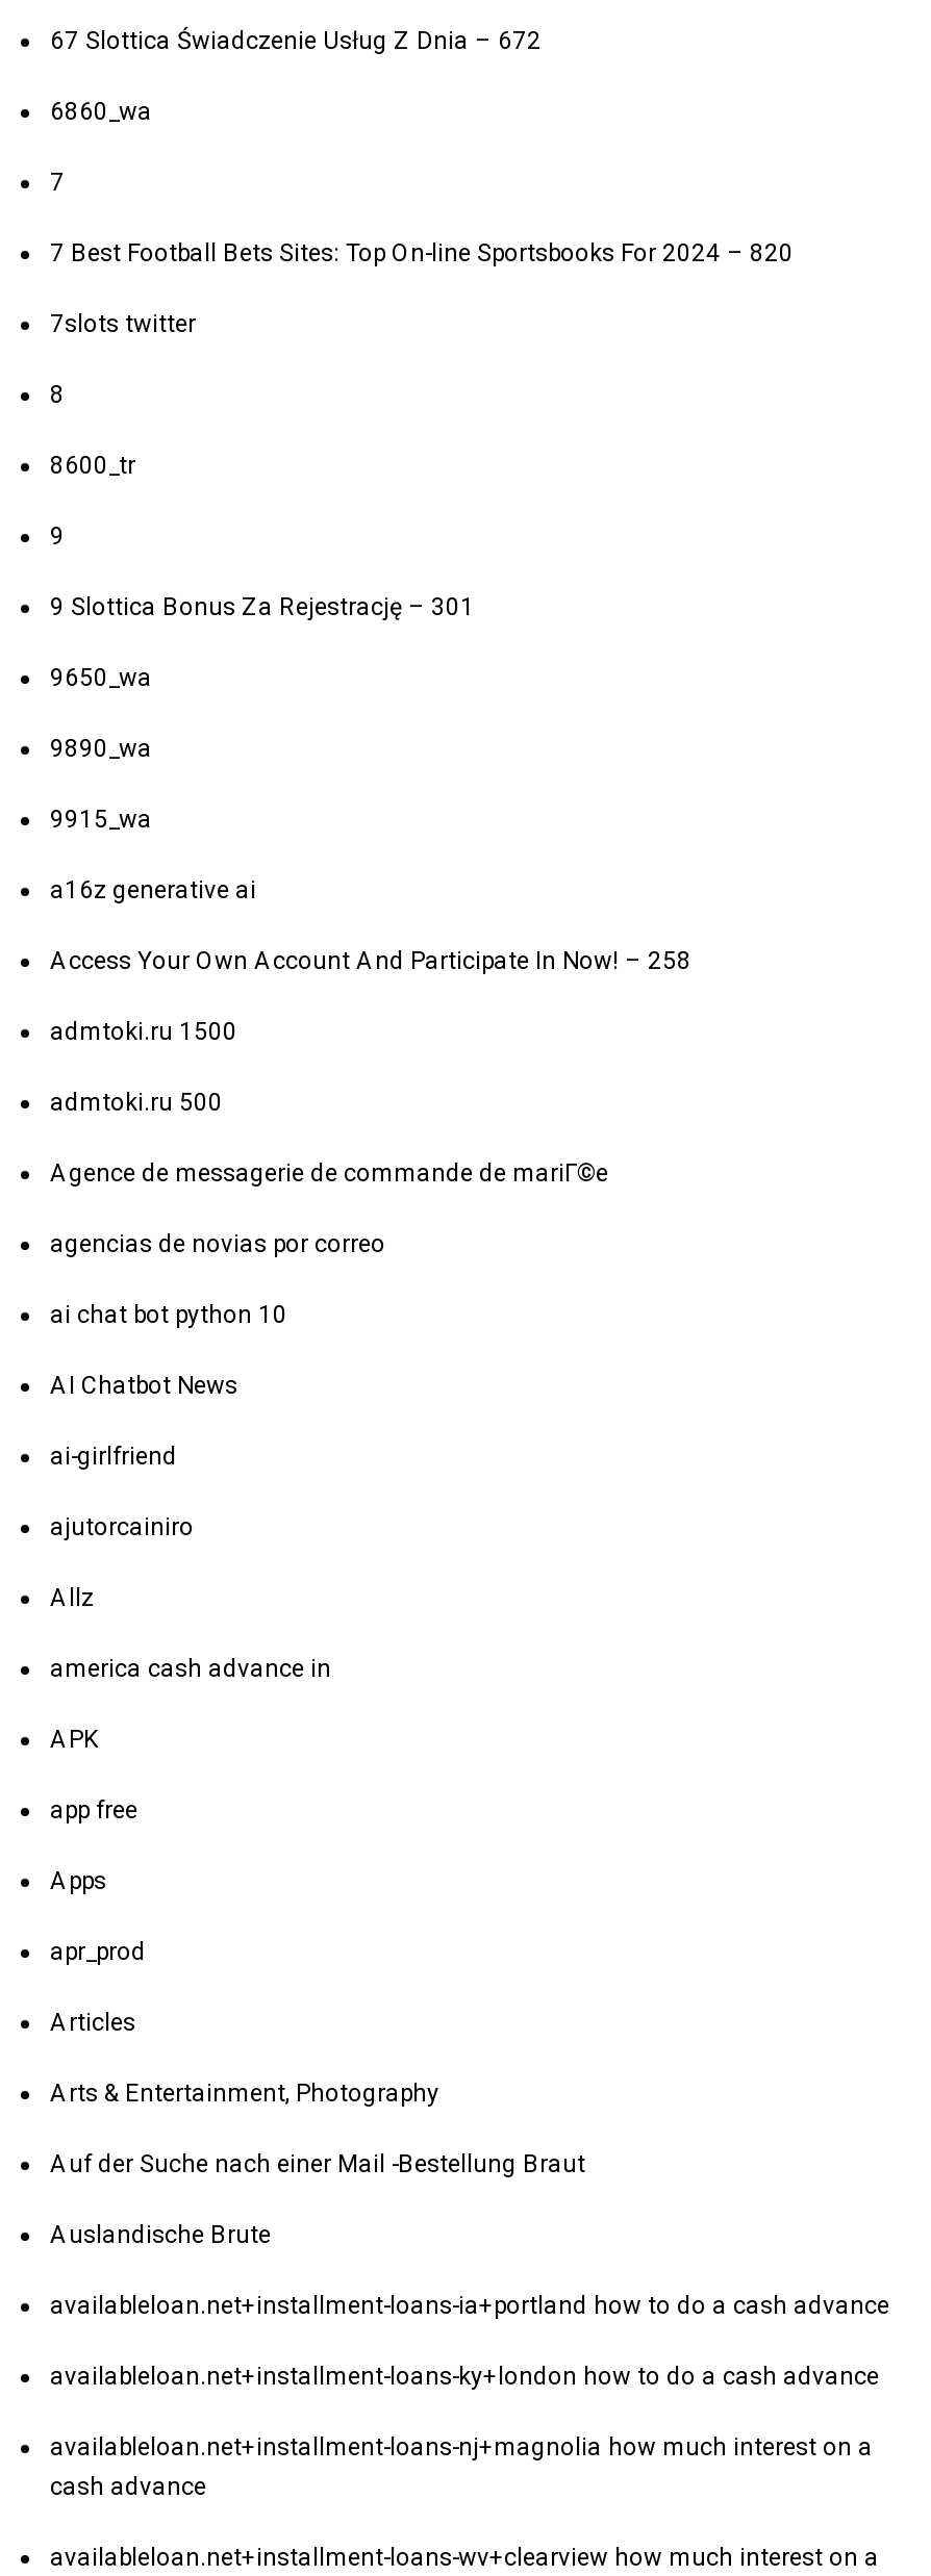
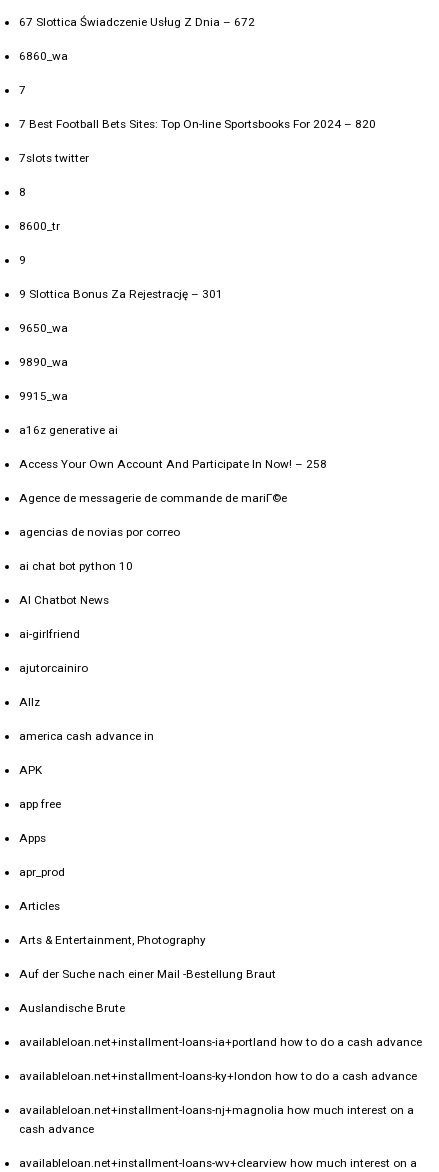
- admtoki.ru 1500
- admtoki.ru 500
